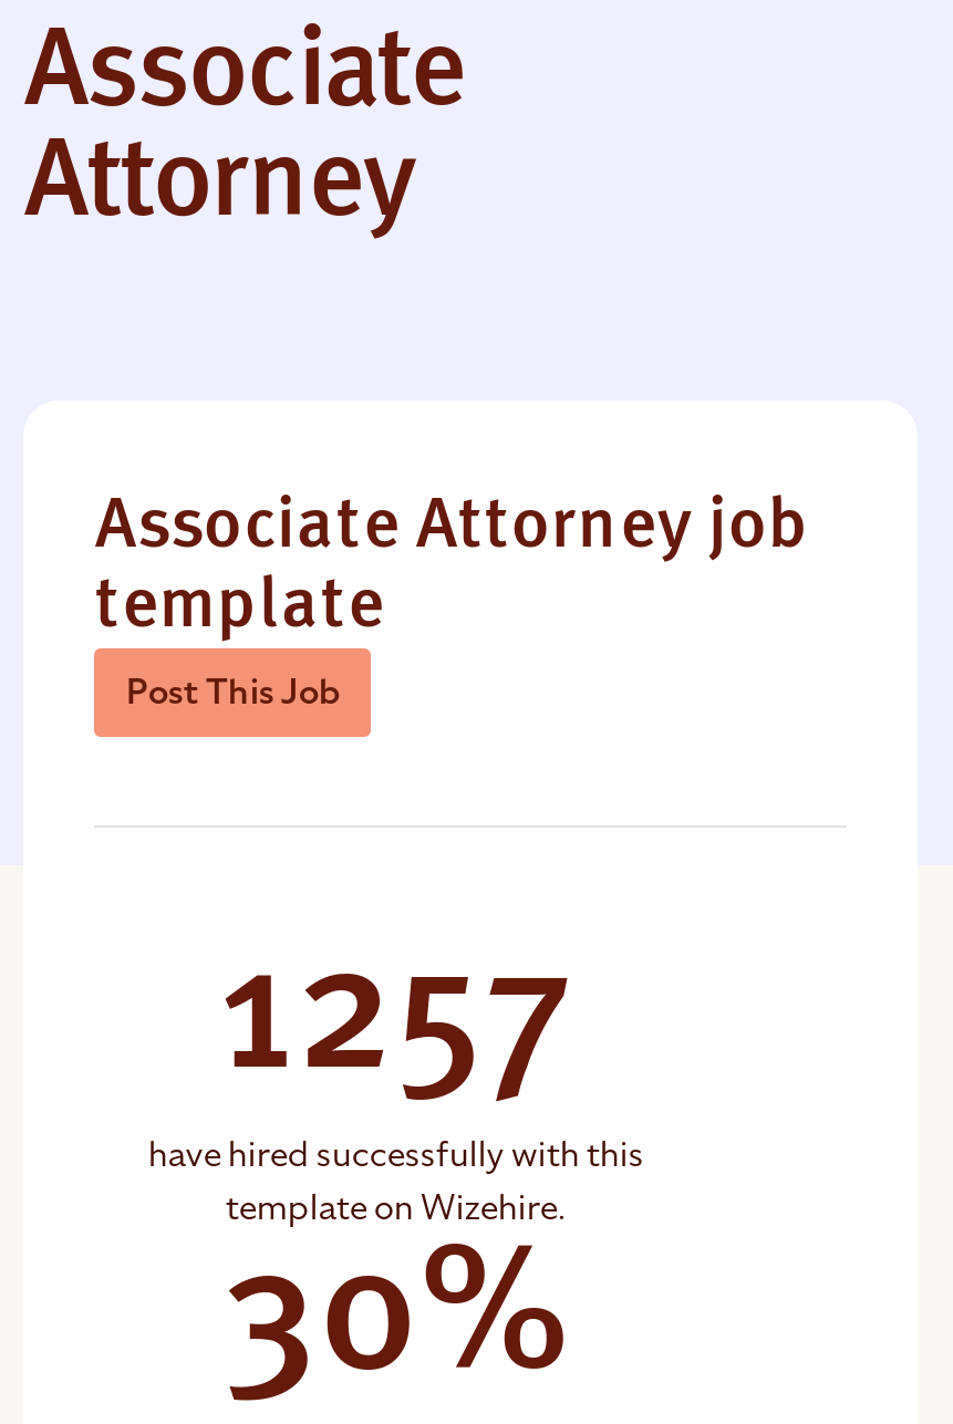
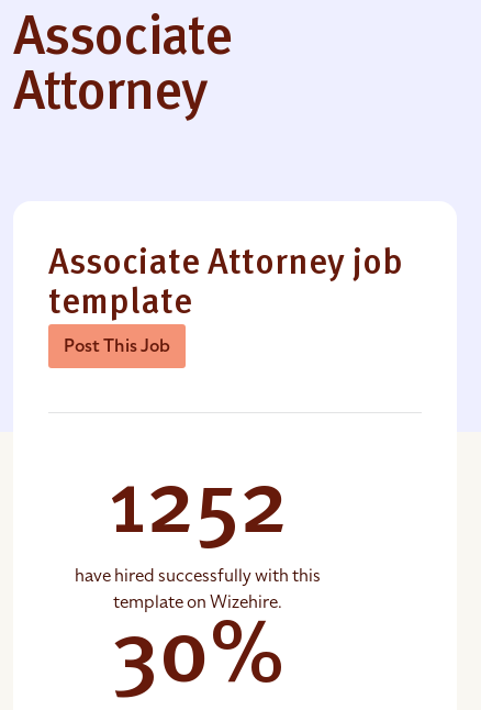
- 1257
+ 1252
